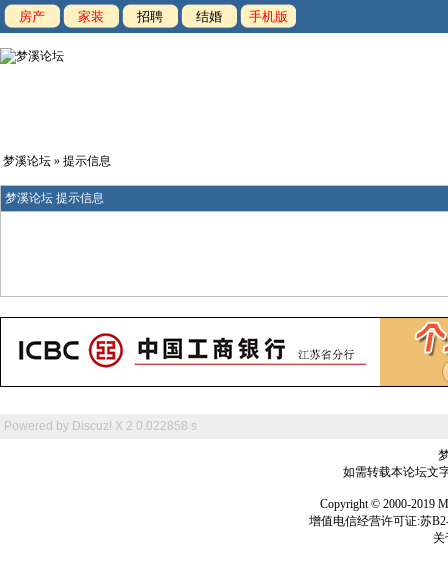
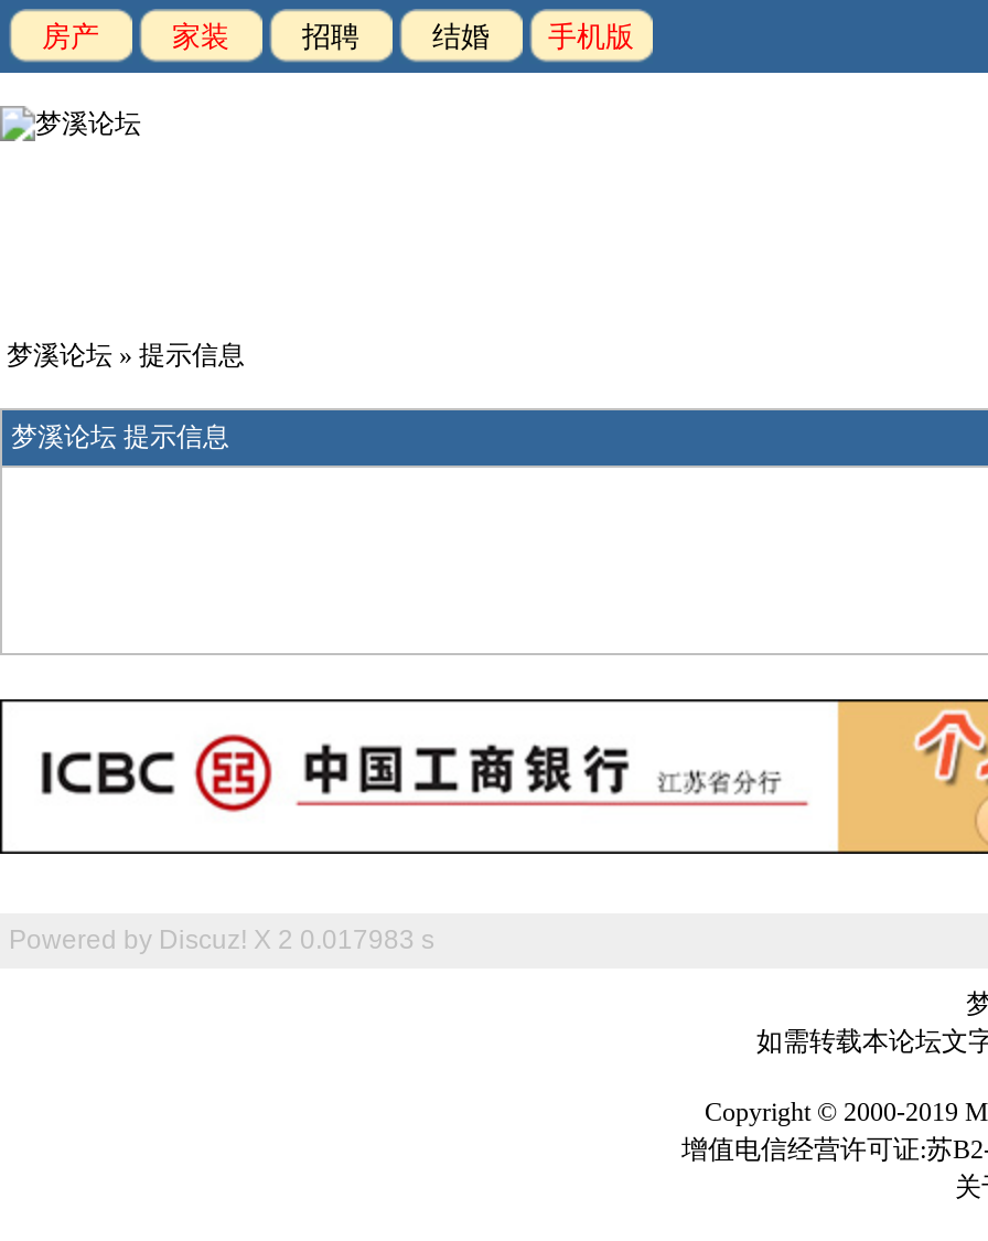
- Powered by Discuz! X 2 0.022858 s
+ Powered by Discuz! X 2 0.017983 s
